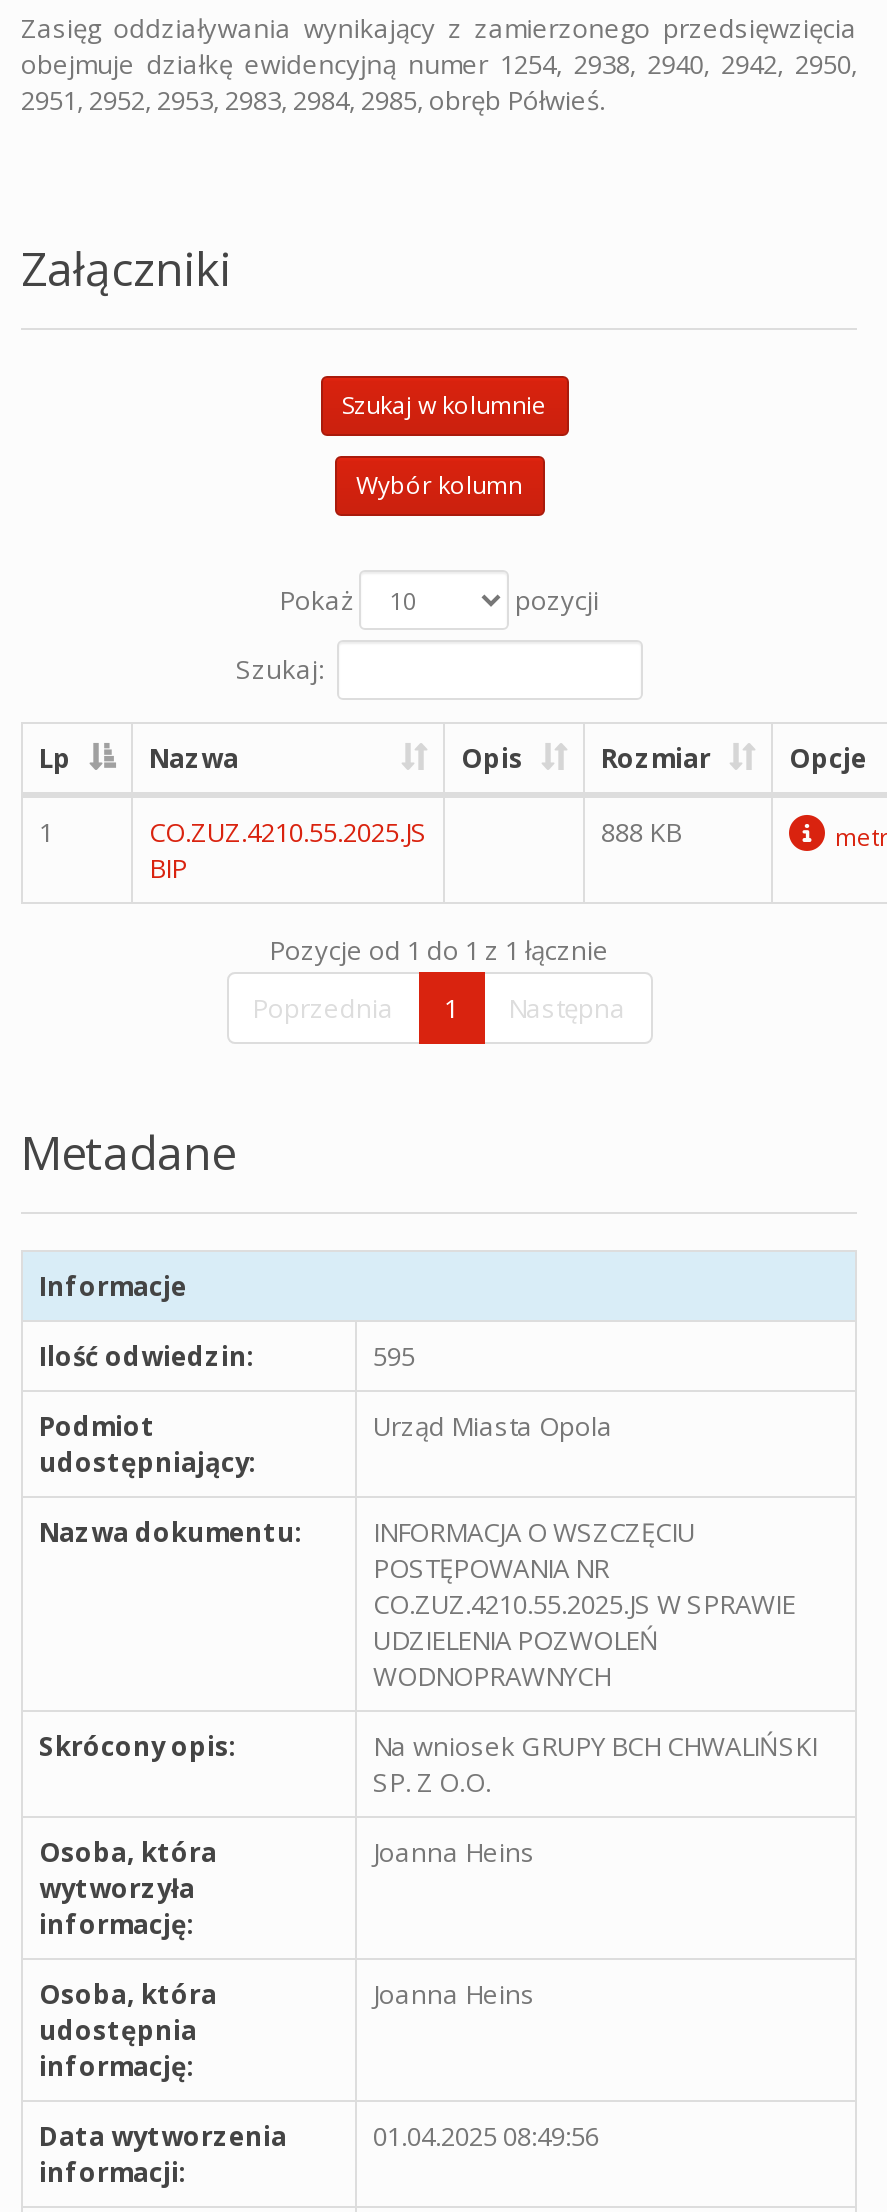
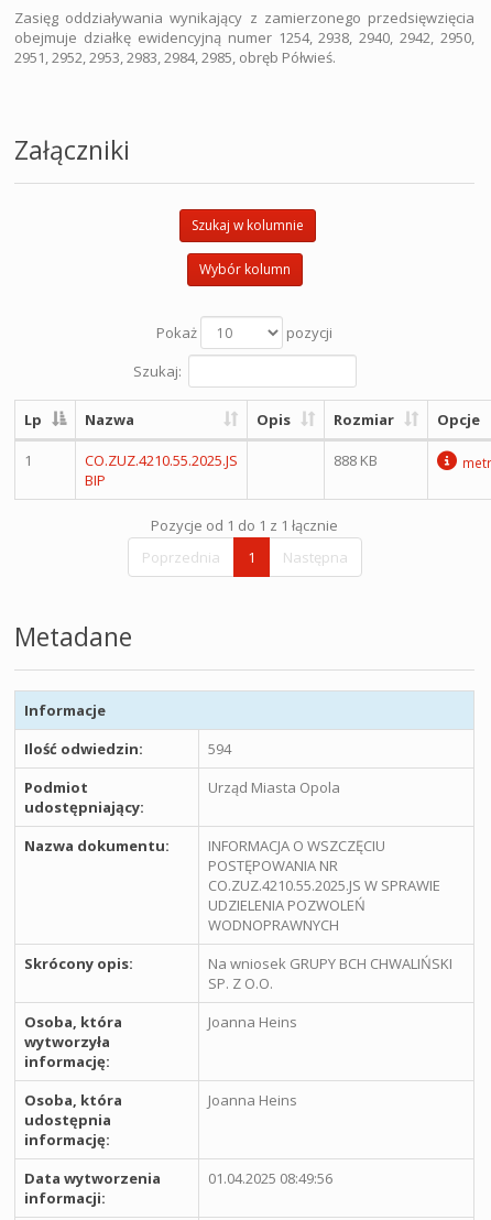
- 595
+ 594
